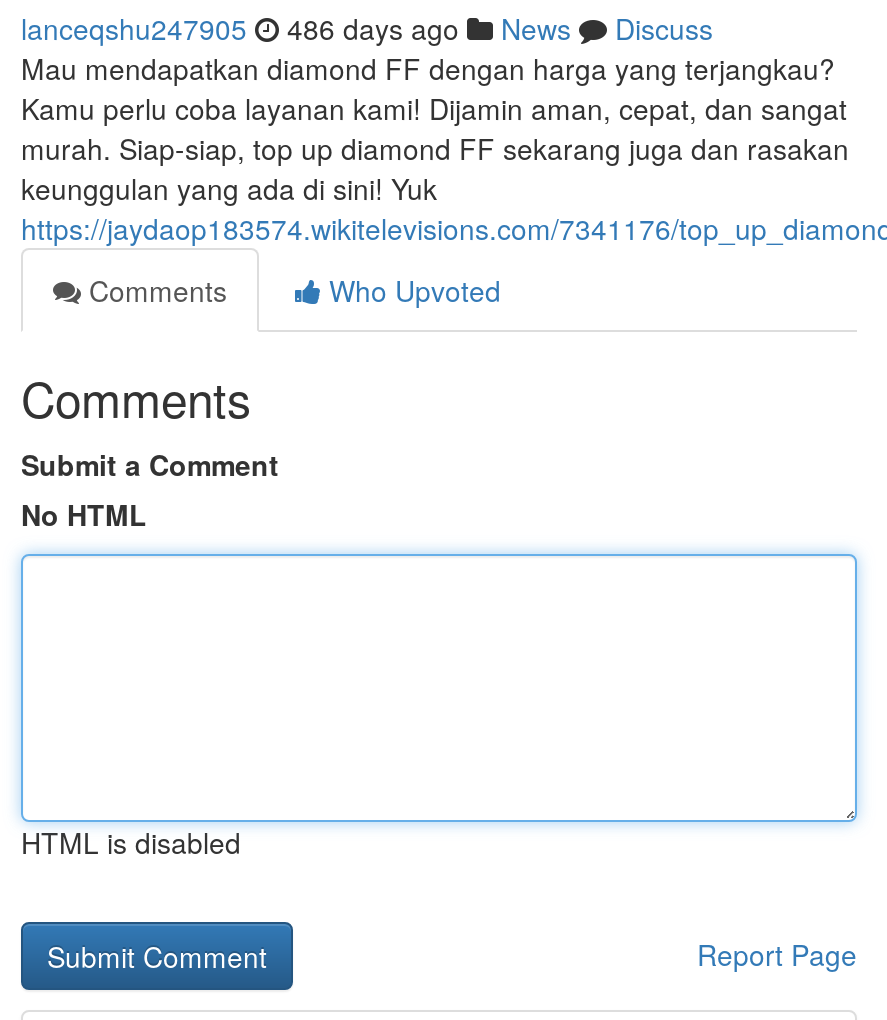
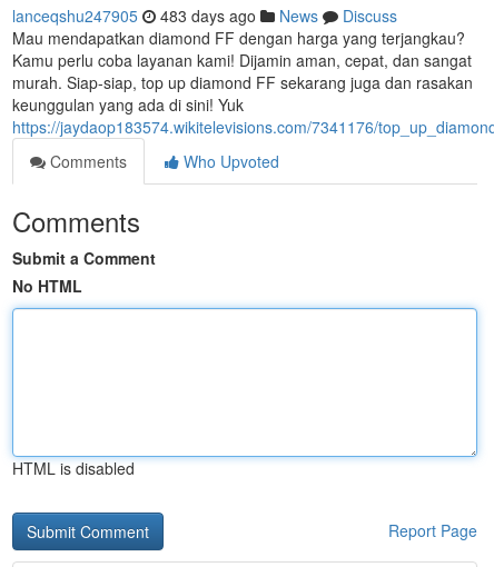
- lanceqshu247905 486 days ago News Discuss
+ lanceqshu247905 483 days ago News Discuss
